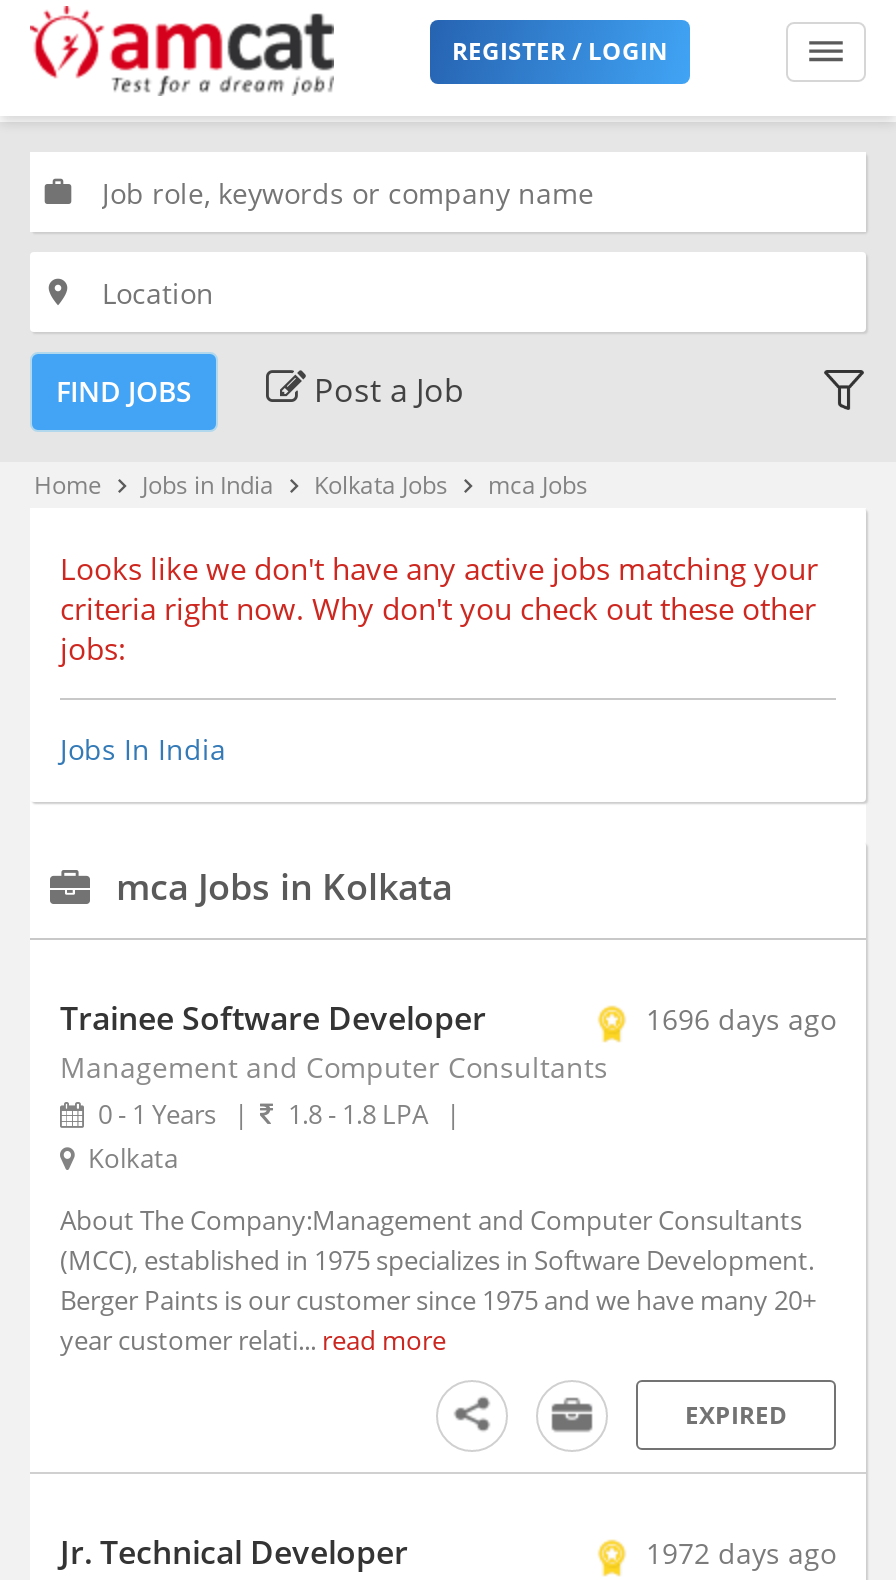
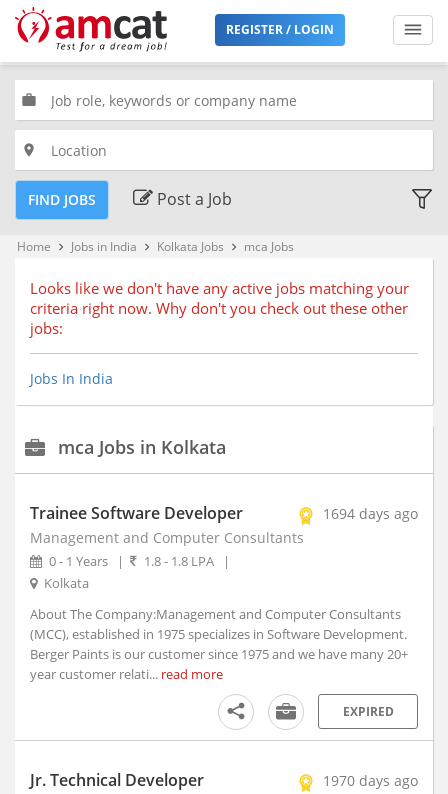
- 1696 days ago
+ 1694 days ago

- 1972 days ago
+ 1970 days ago
